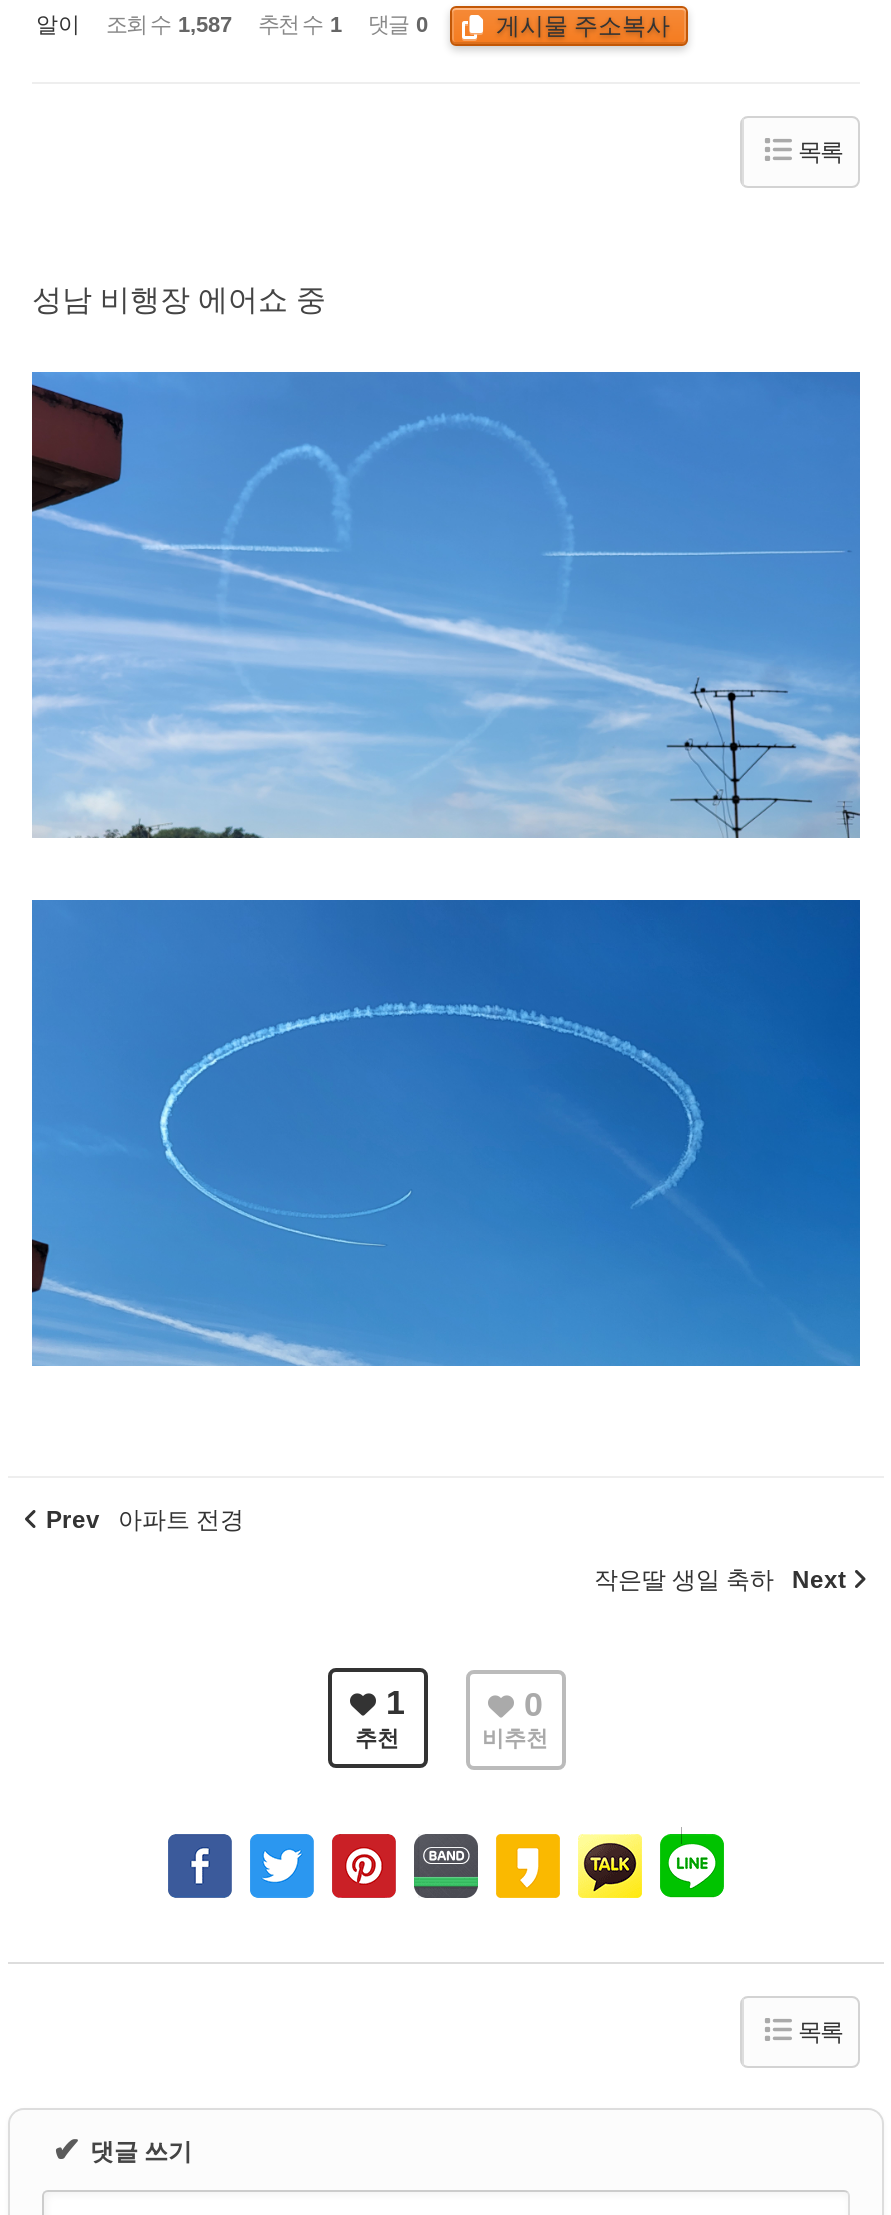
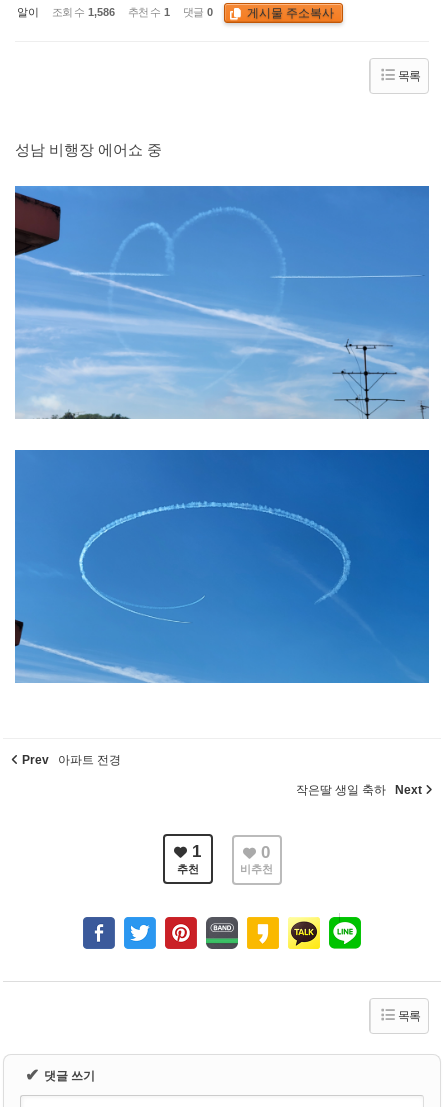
- 알이 조회 수 1,587 추천 수 1 댓글 0
+ 알이 조회 수 1,586 추천 수 1 댓글 0
